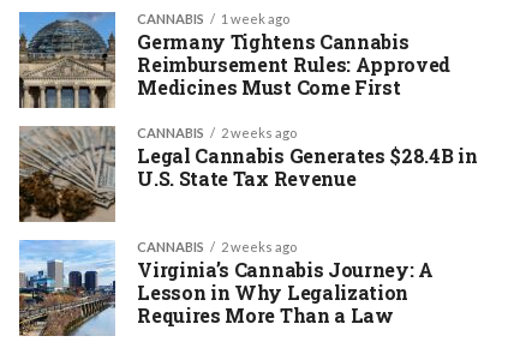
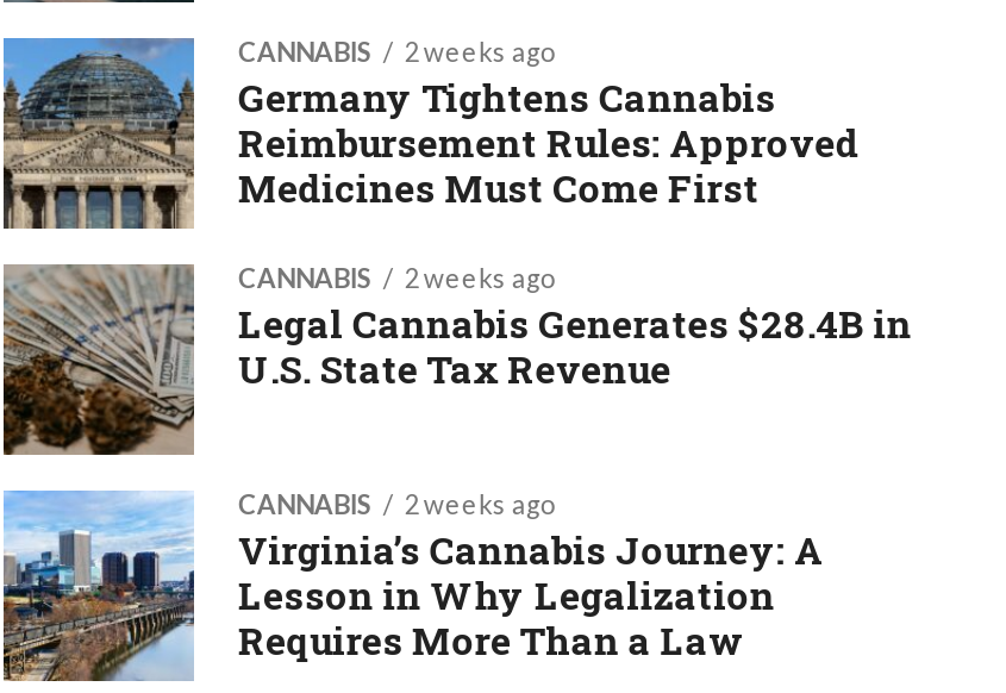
- CANNABIS 1 week ago
+ CANNABIS 2 weeks ago
